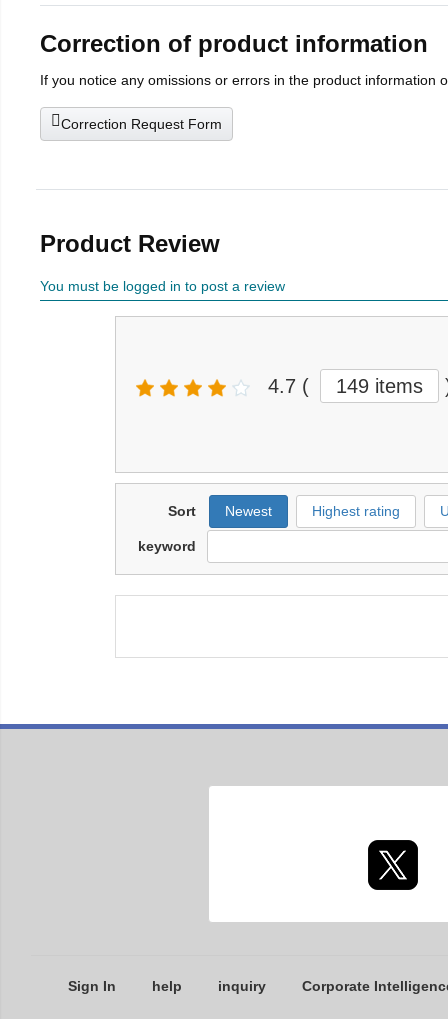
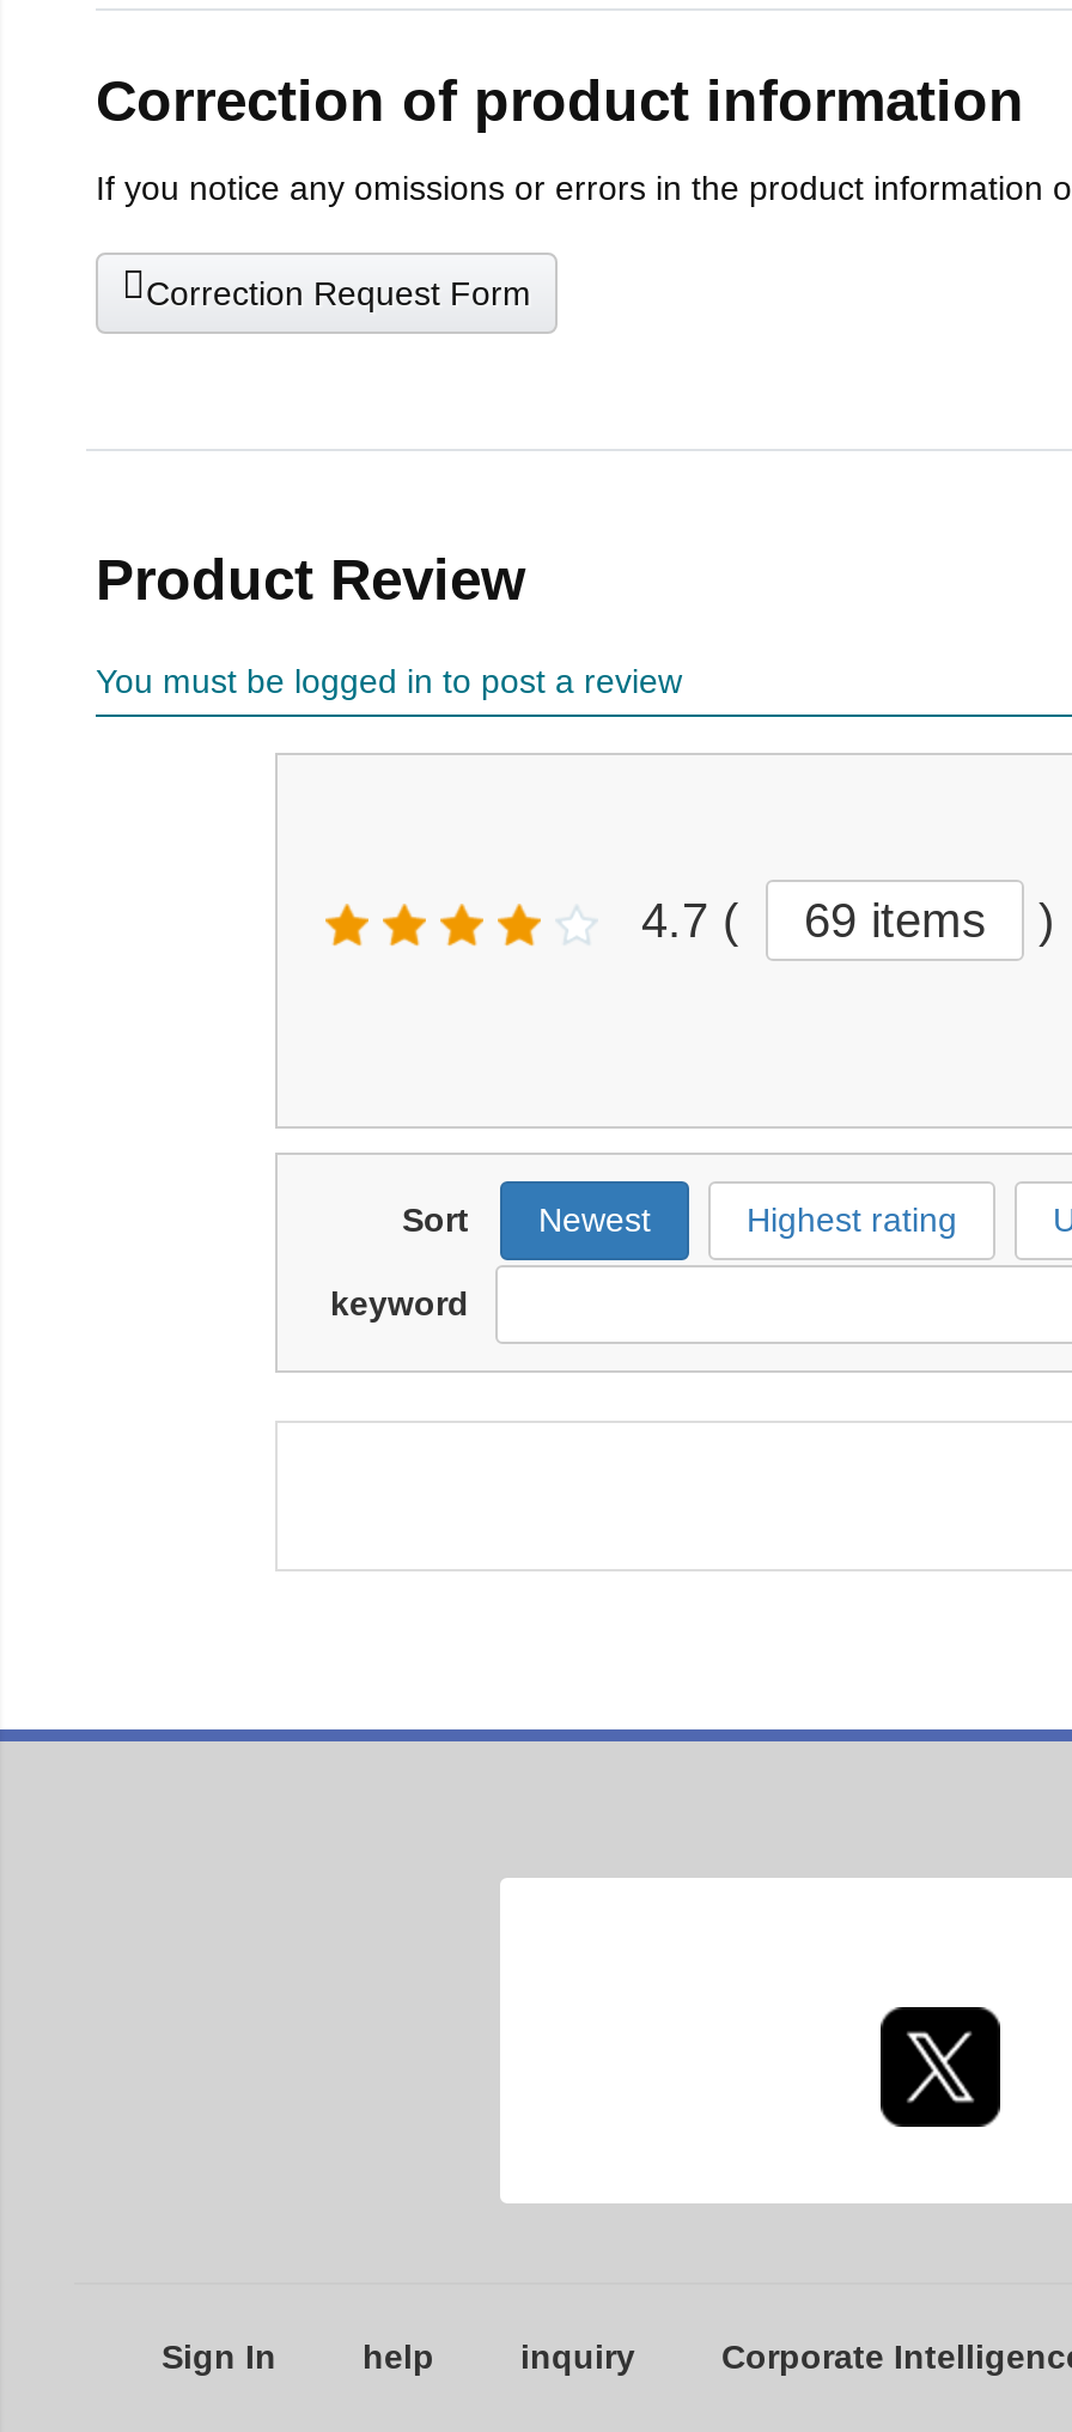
- 149 items
+ 69 items
